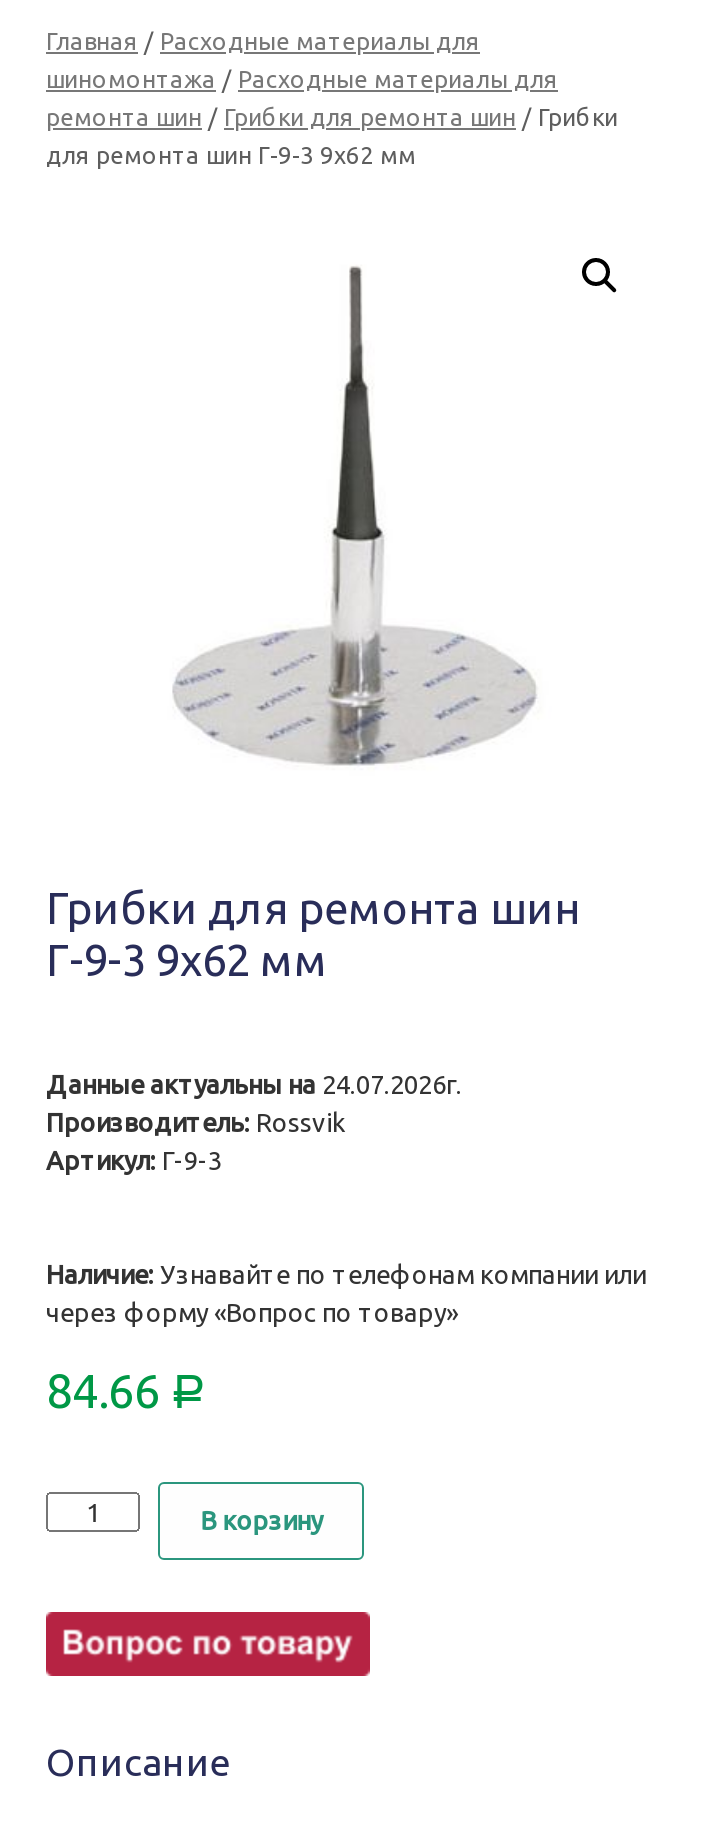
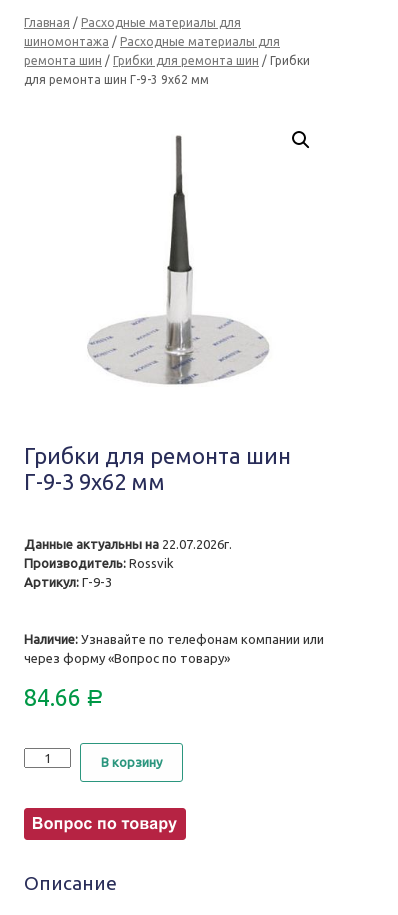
- Данные актуальны на 24.07.2026г.
+ Данные актуальны на 22.07.2026г.
